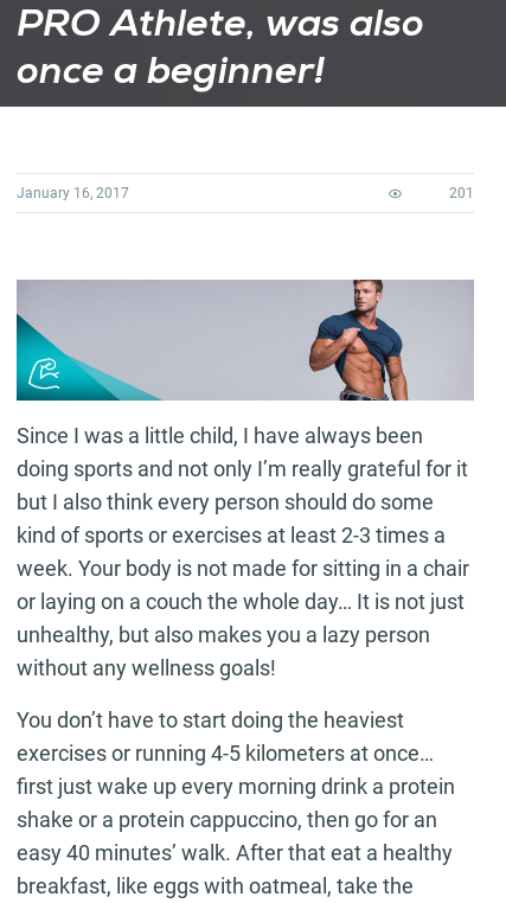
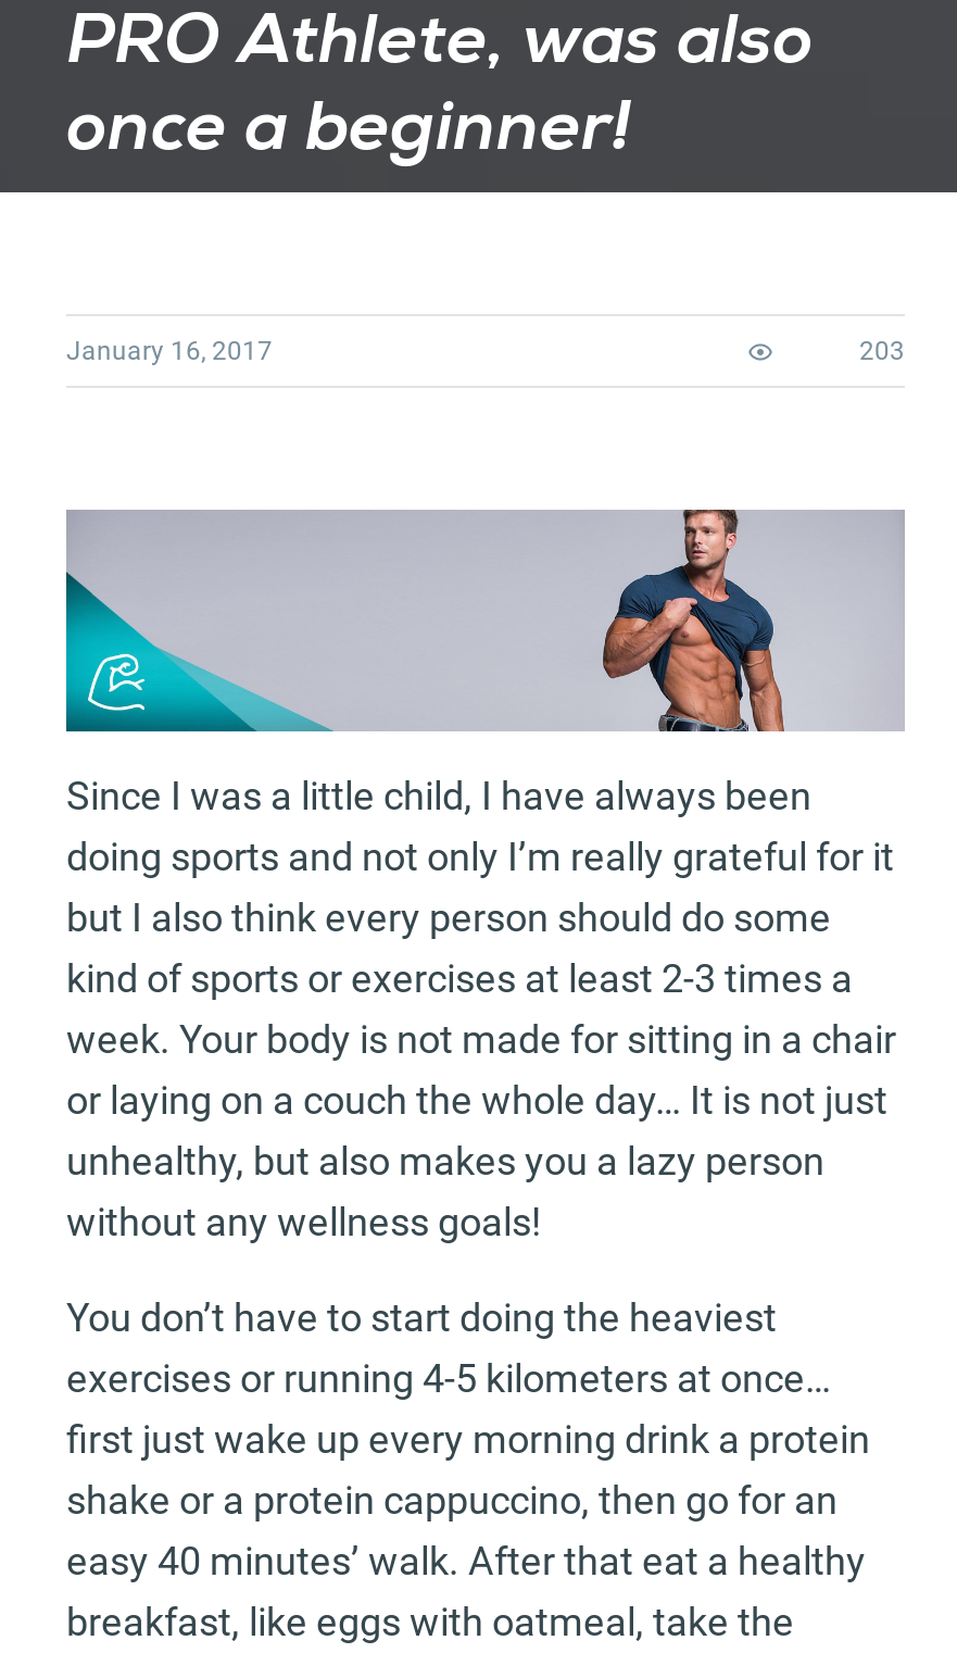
- 201
+ 203
